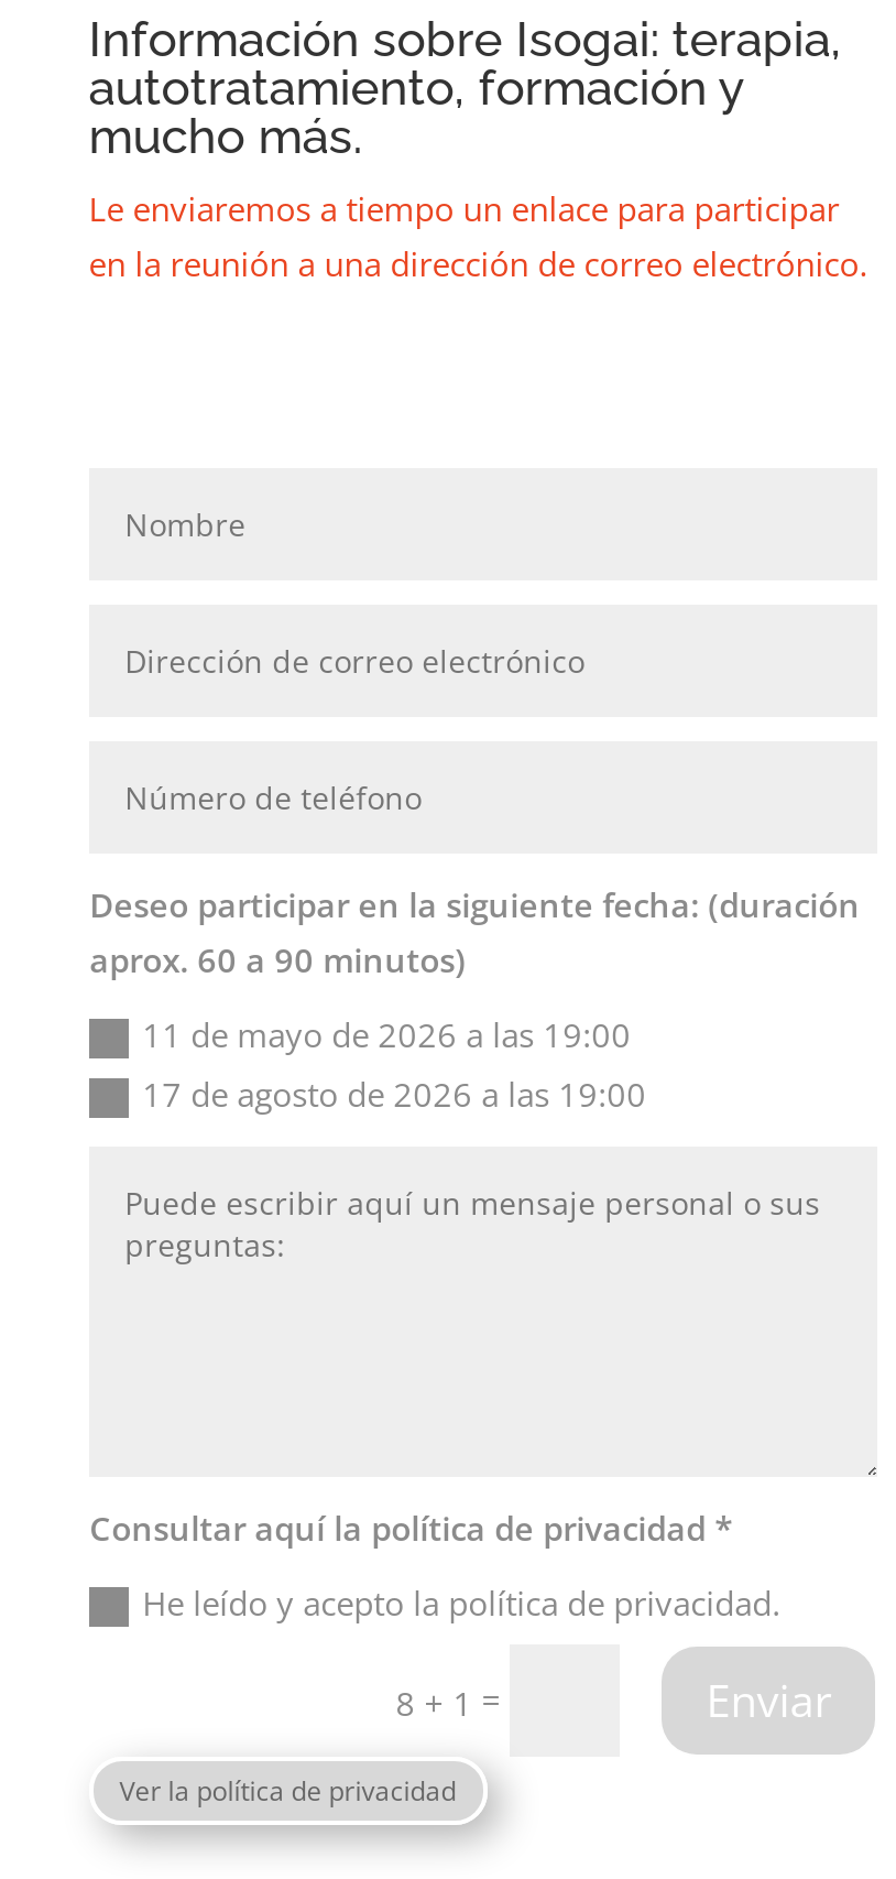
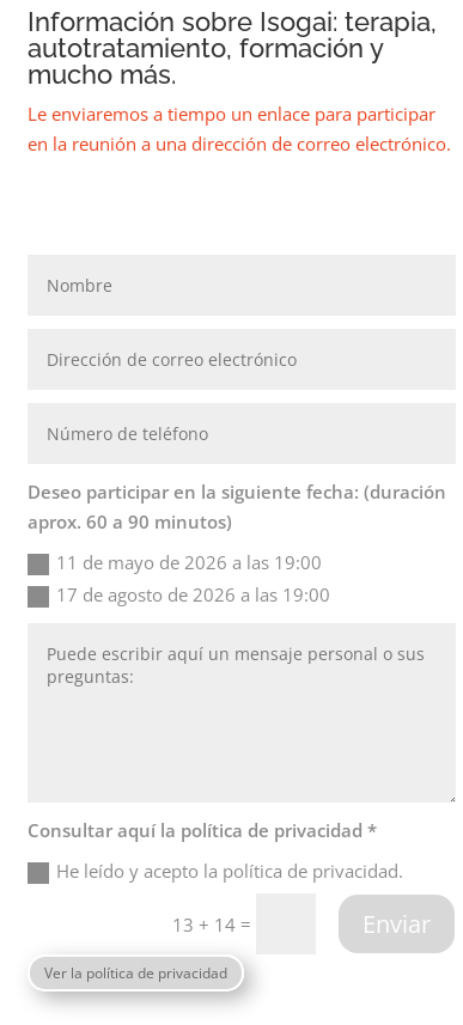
- 8 + 1 =
+ 13 + 14 =
